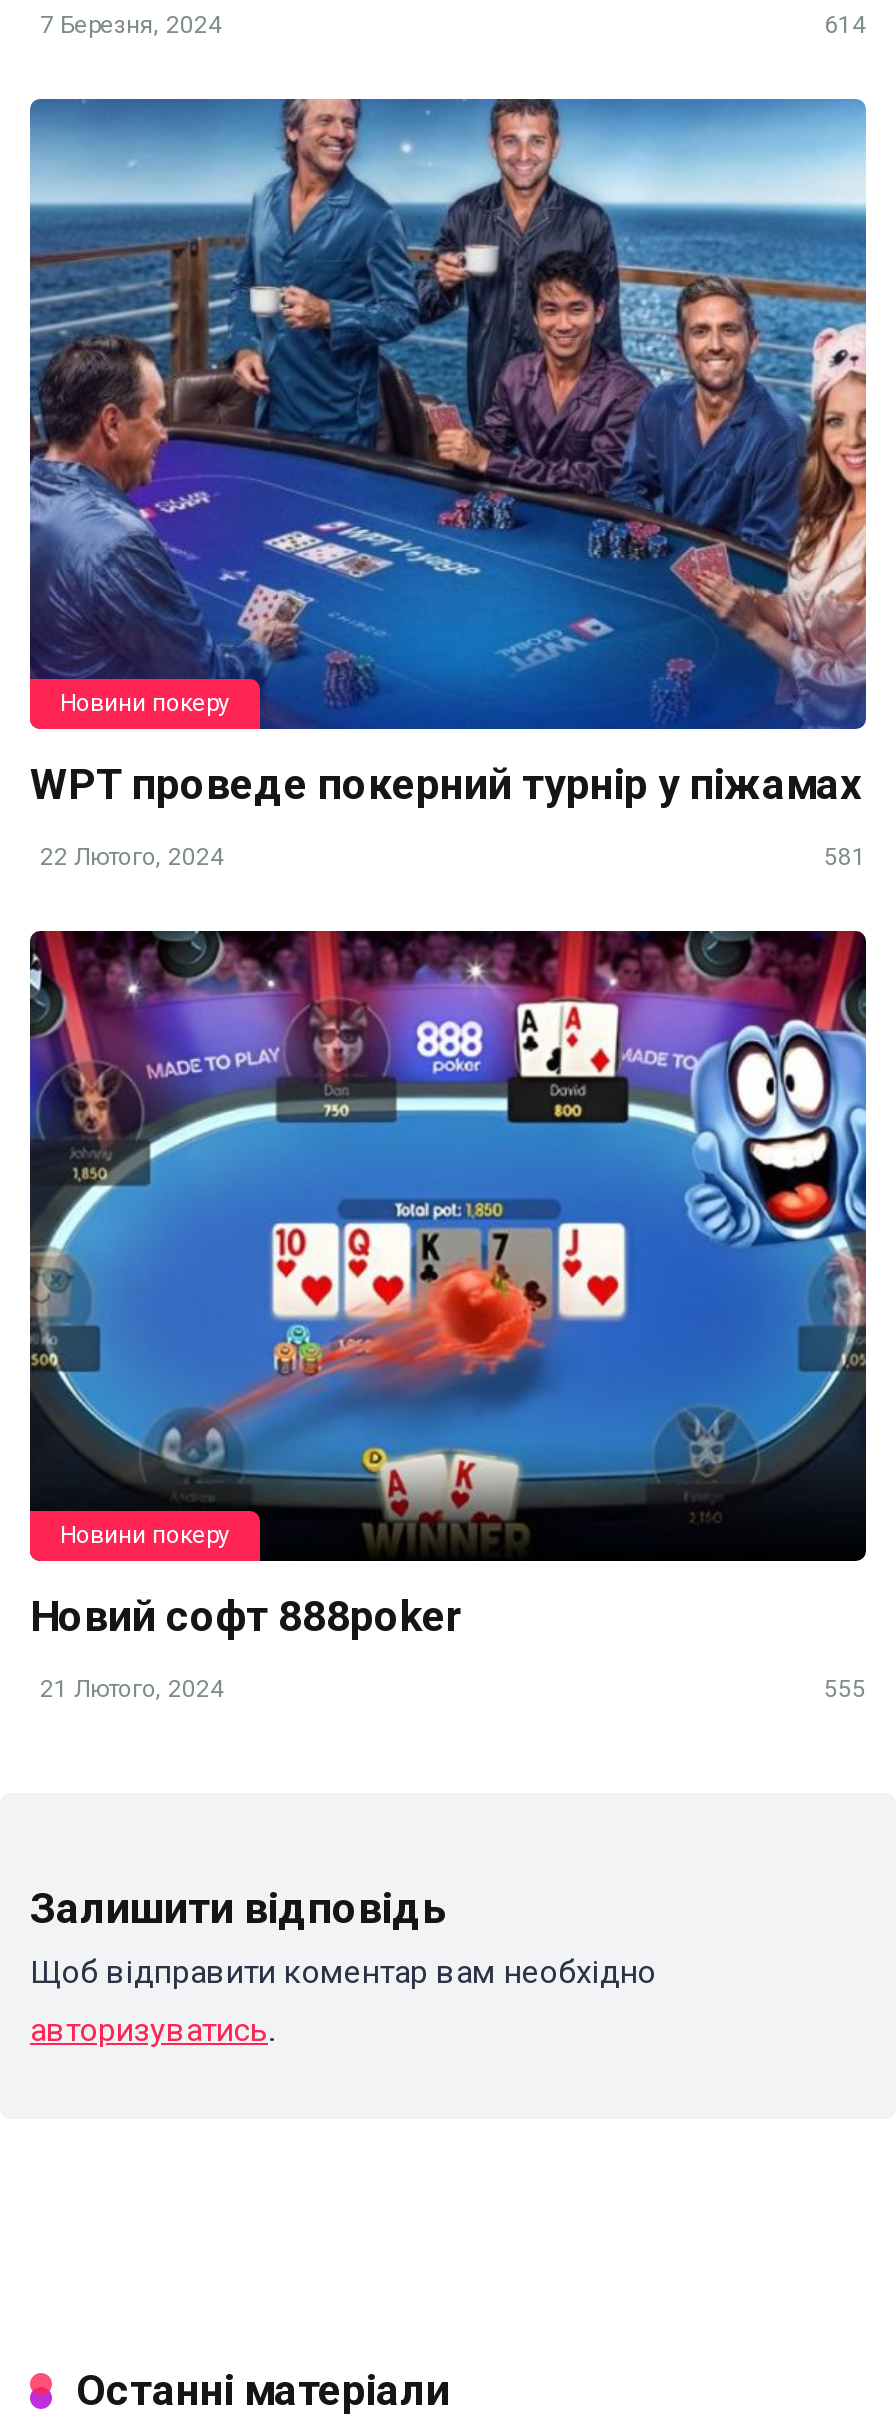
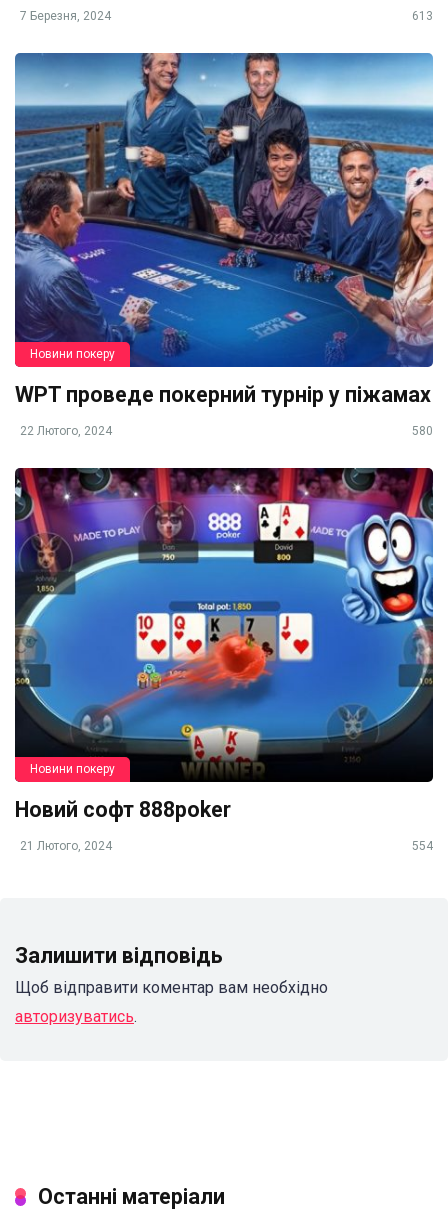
- 614
+ 613

- 581
+ 580

- 555
+ 554
